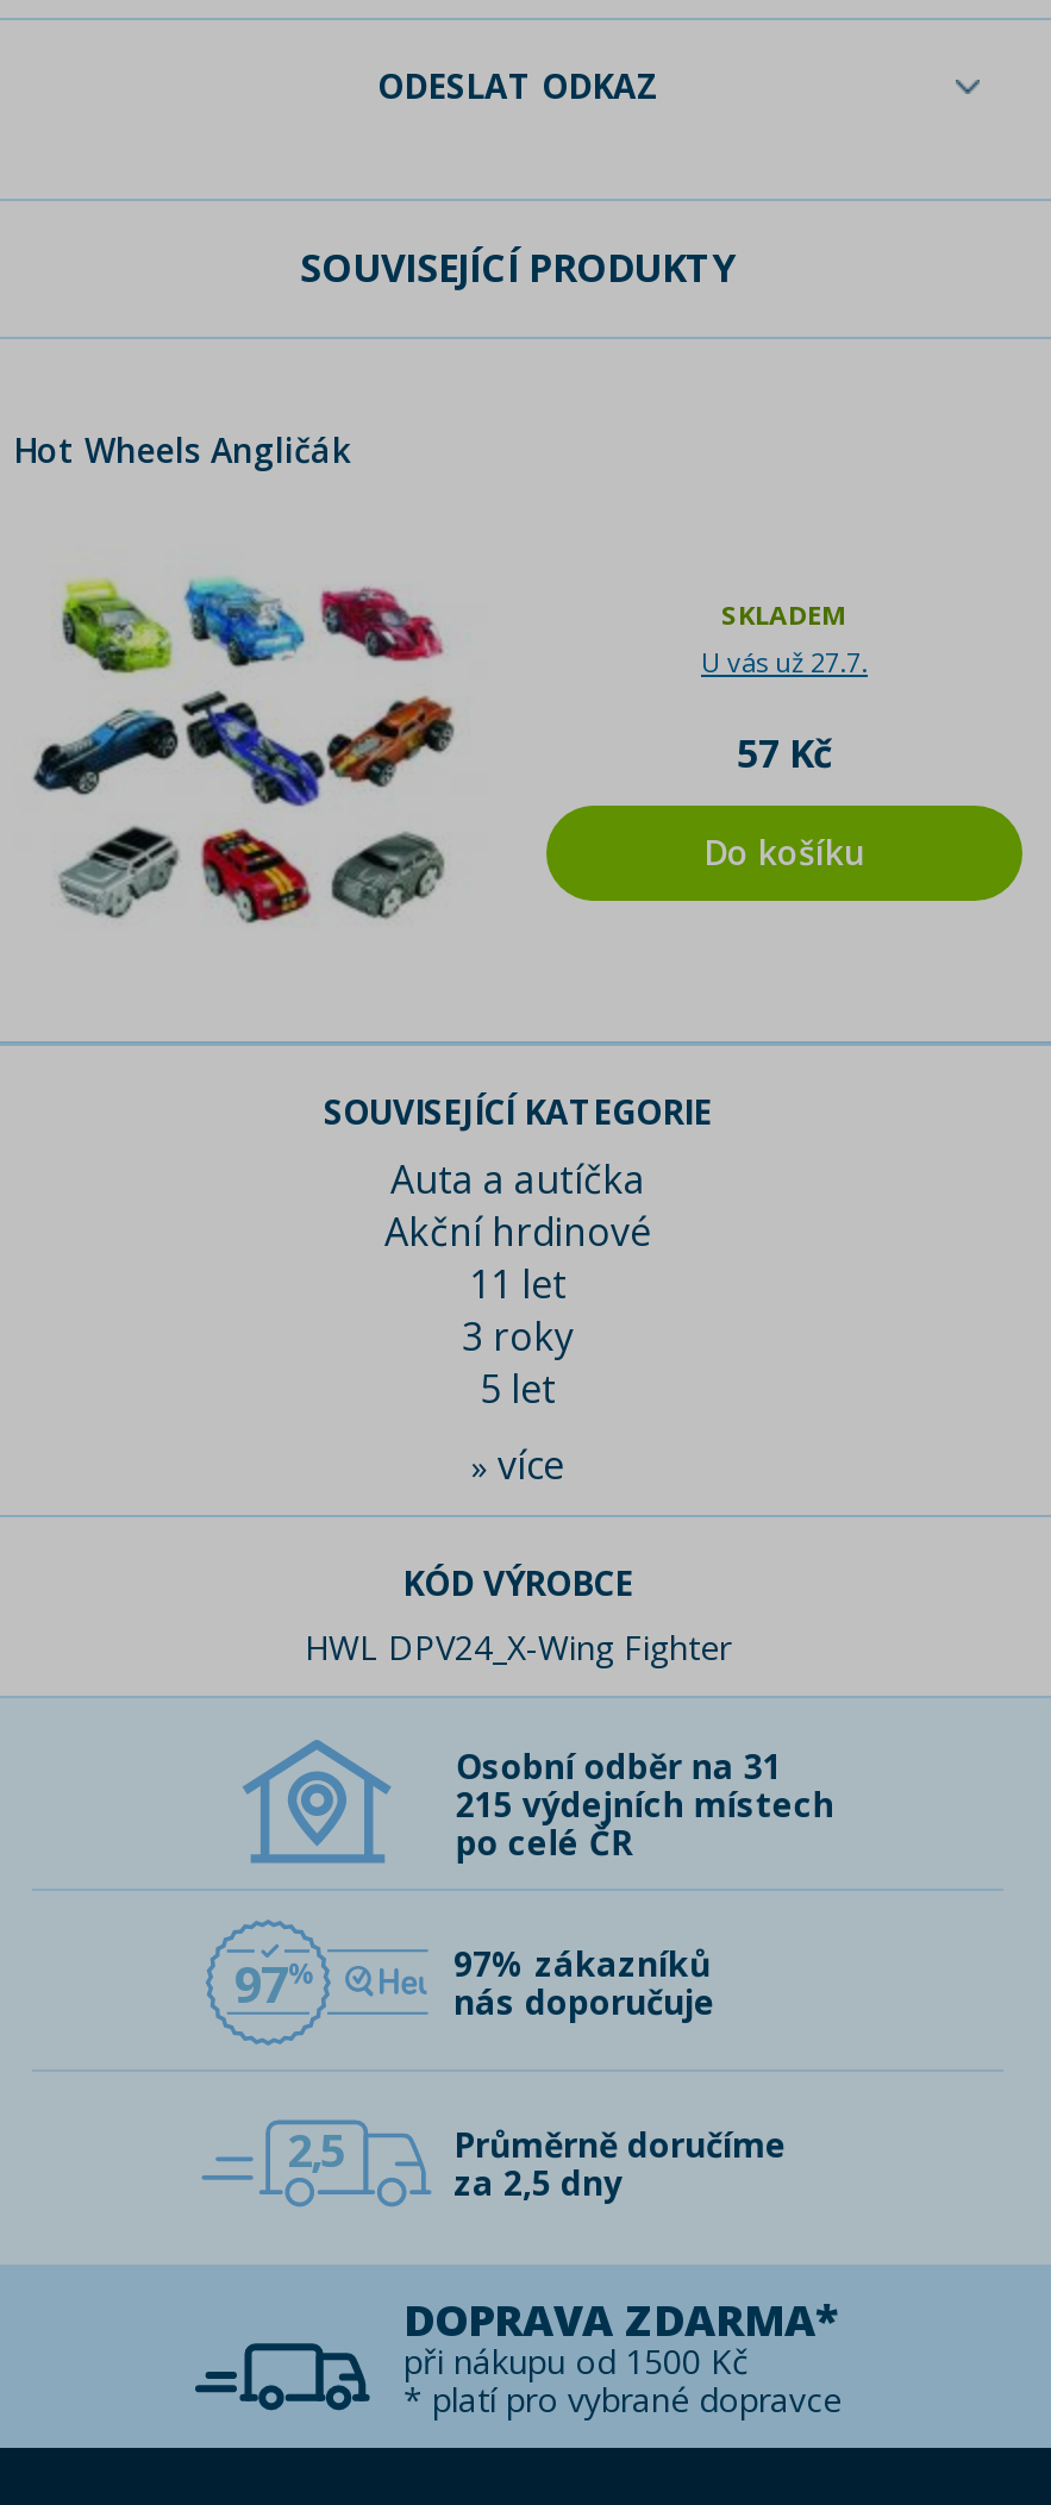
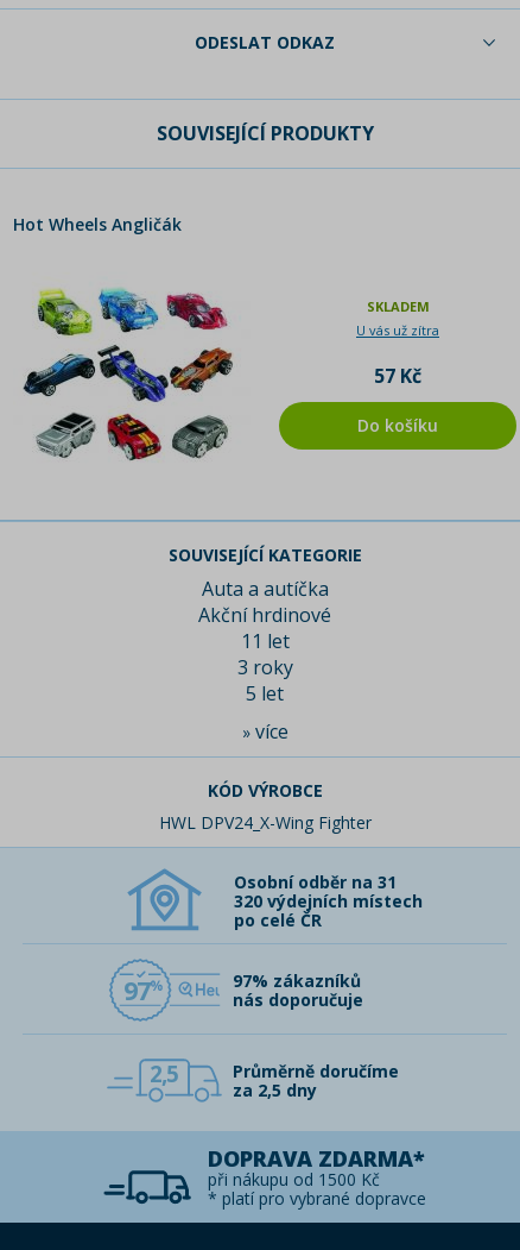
- U vás už 27.7.
+ U vás už zítra

- 215 výdejních místech
+ 320 výdejních místech
